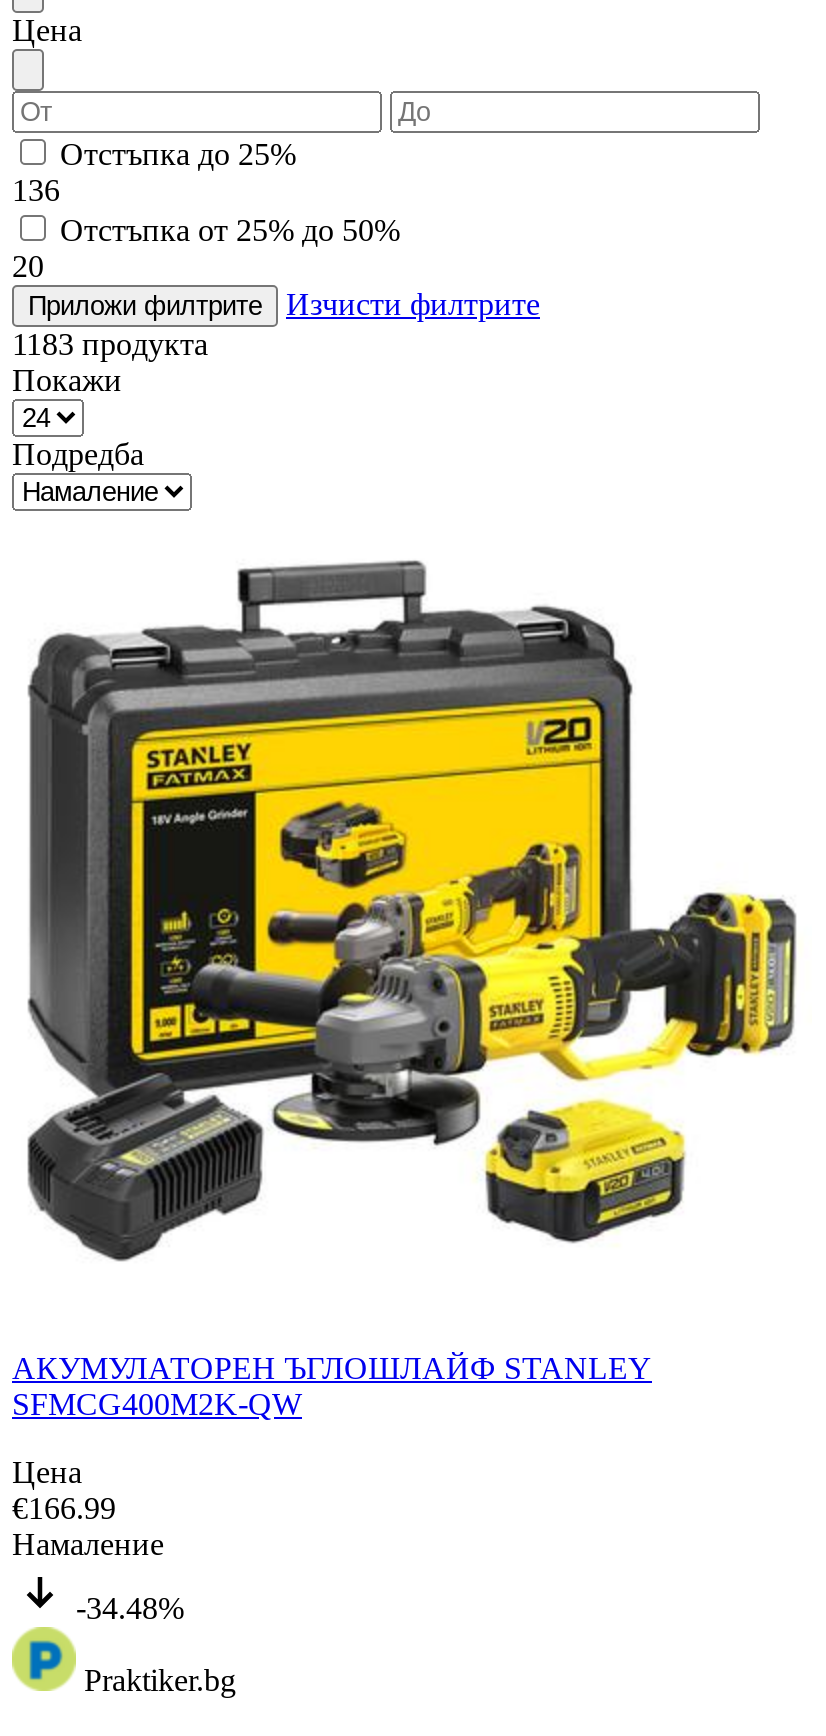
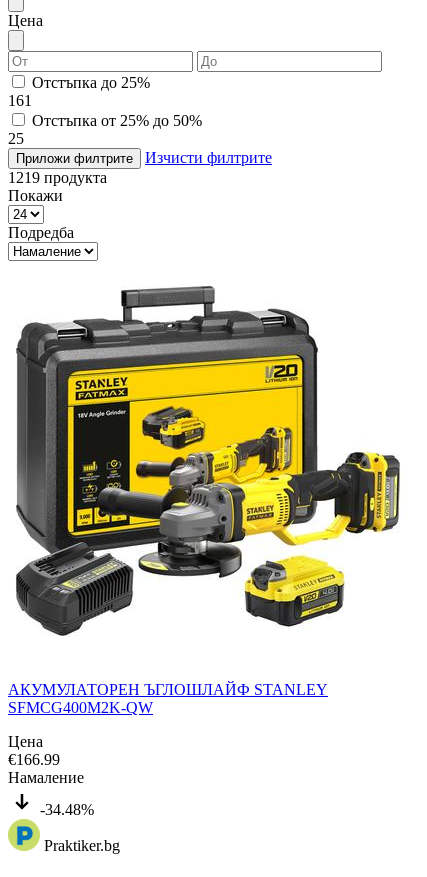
- 136
+ 161

- 20
+ 25

- 1183продукта
+ 1219продукта
